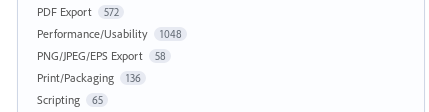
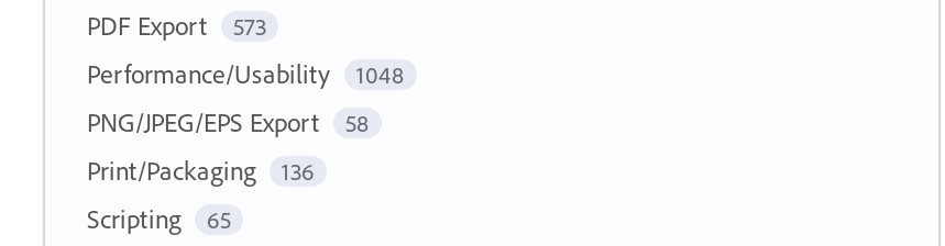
- PDF Export 572
+ PDF Export 573
